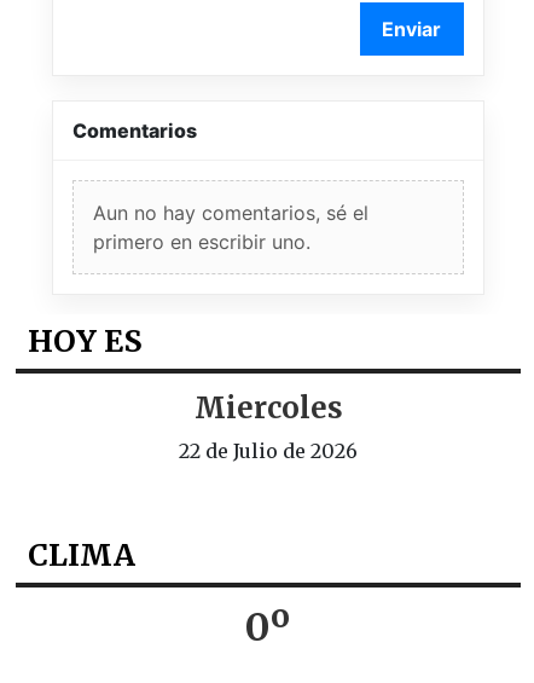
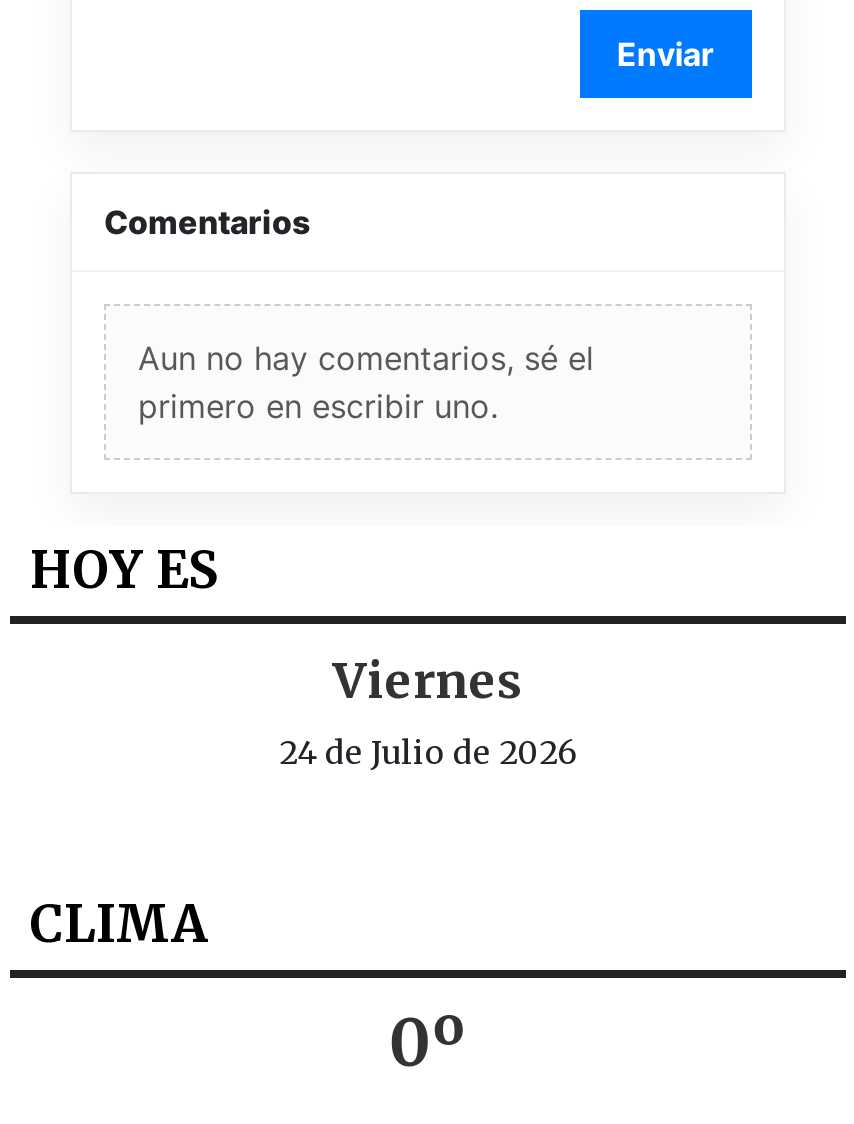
- Miercoles
- 22 de Julio de 2026
+ Viernes
+ 24 de Julio de 2026
